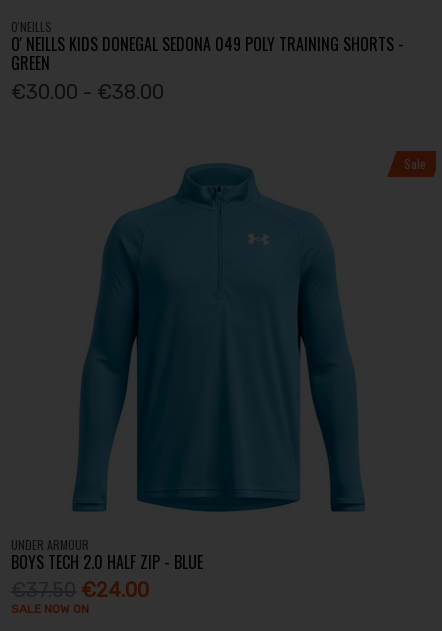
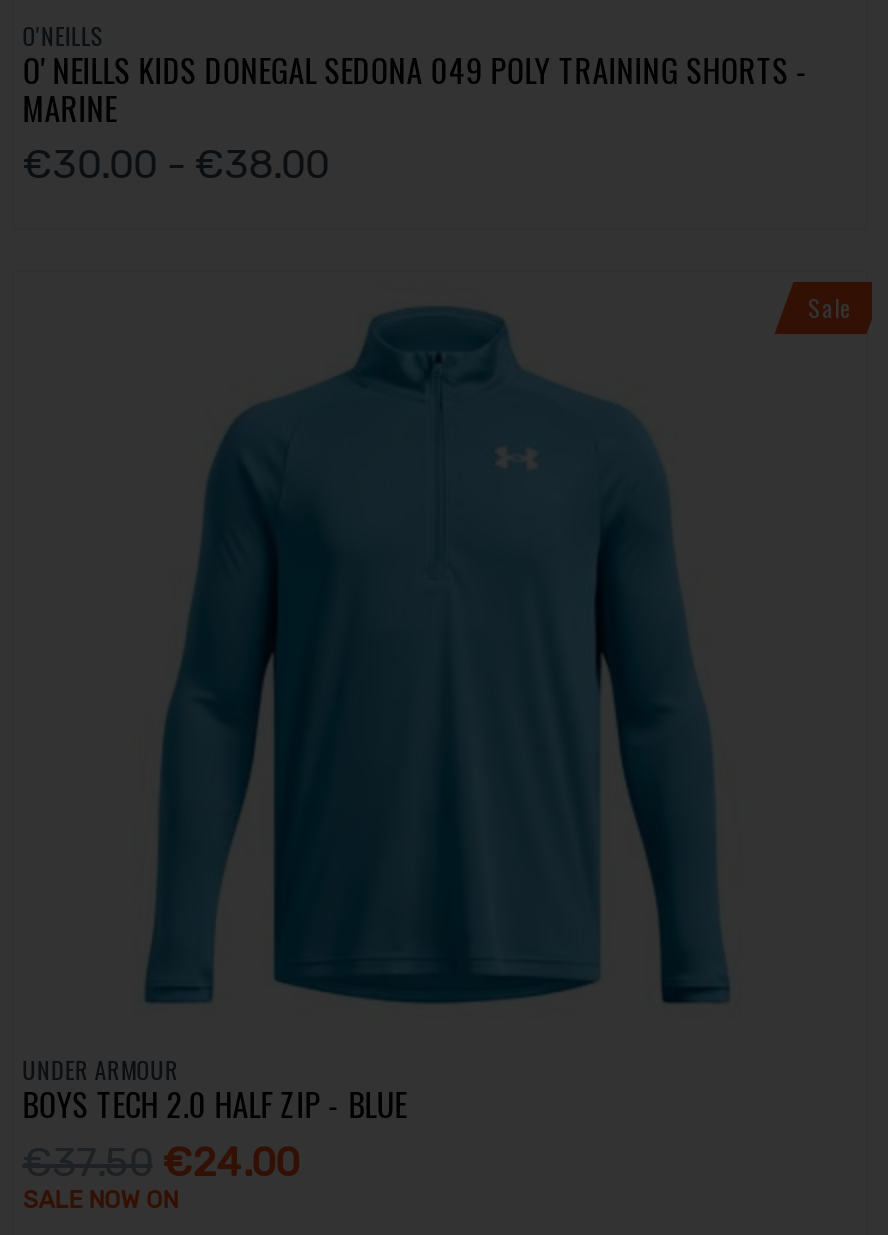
- GREEN
+ MARINE
